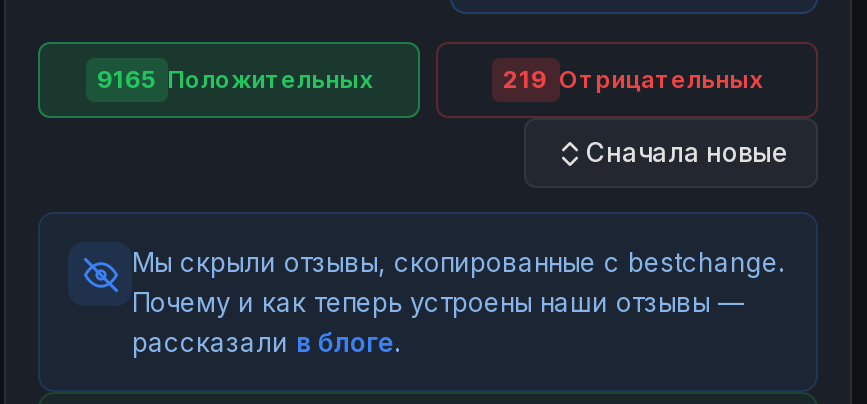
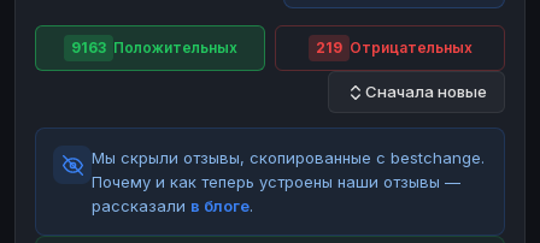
- 9165 Положительных
+ 9163 Положительных
